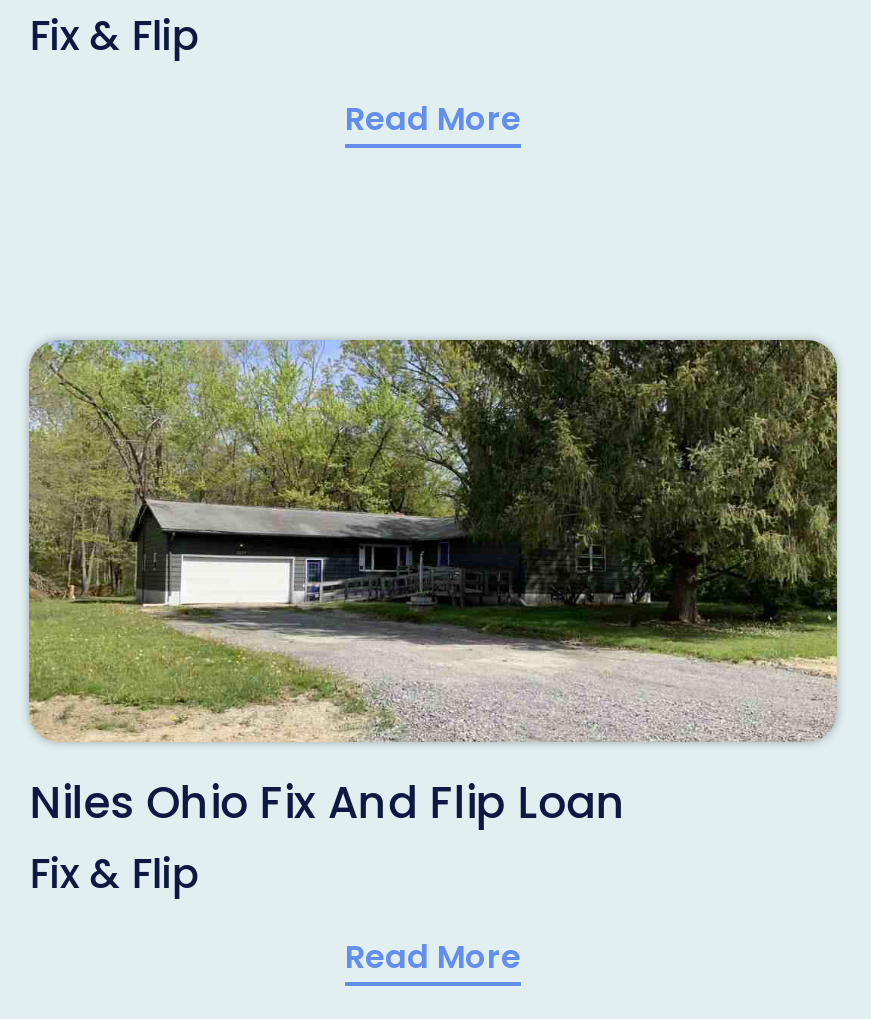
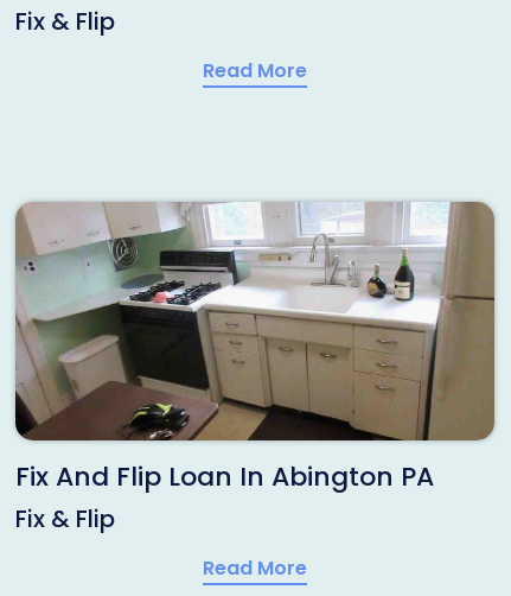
- [image]
- Niles Ohio Fix And Flip Loan
+ [image]
+ Fix And Flip Loan In Abington PA
